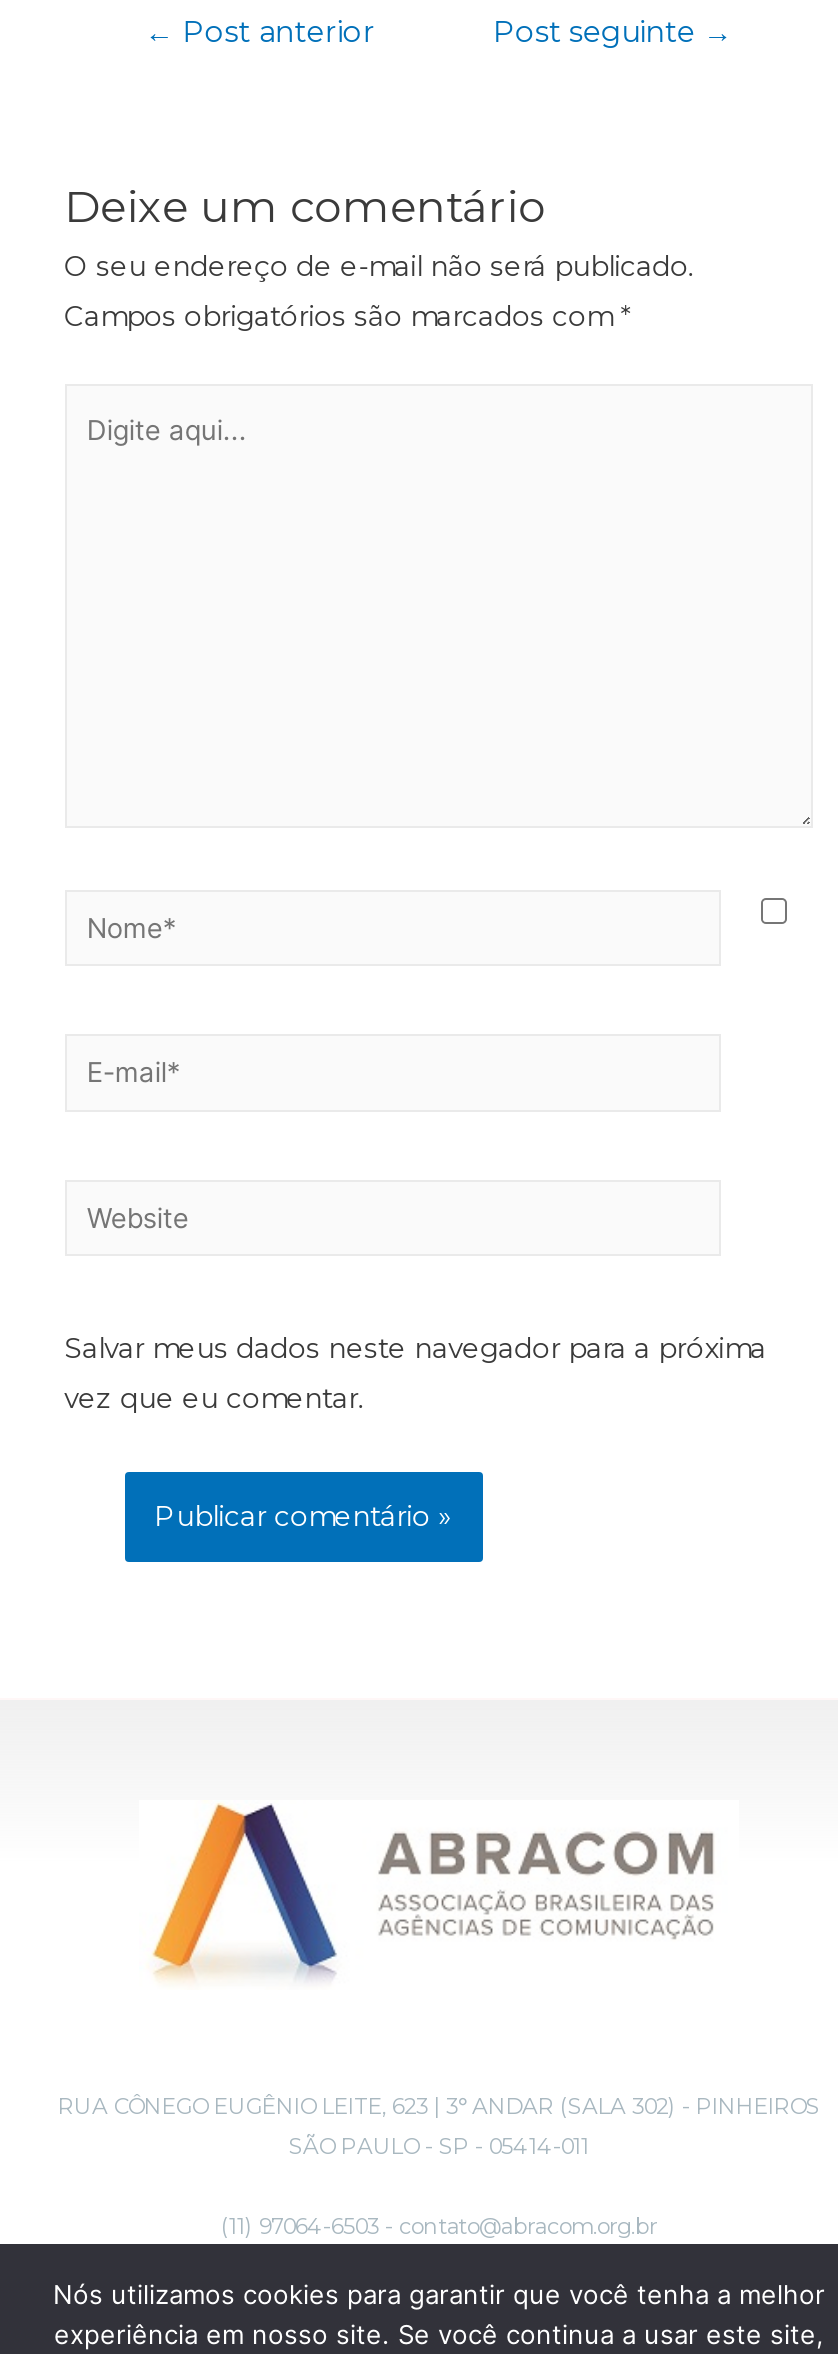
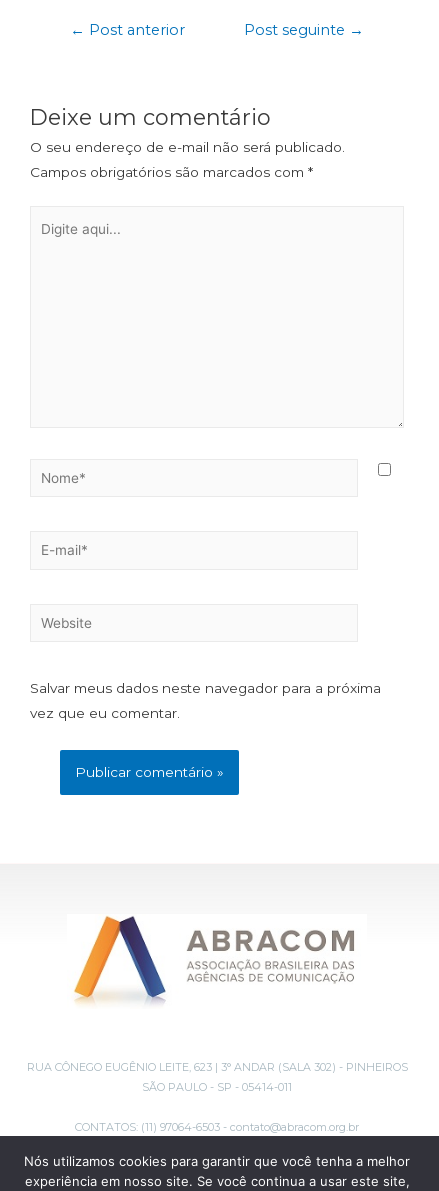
- (11) 97064-6503 - contato@abracom.org.br
+ CONTATOS: (11) 97064-6503 - contato@abracom.org.br
